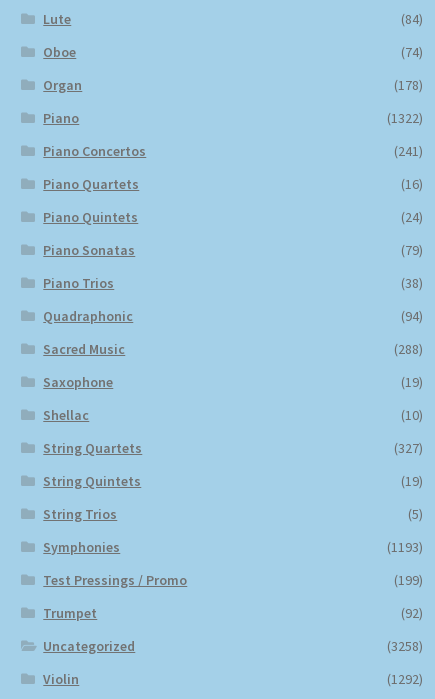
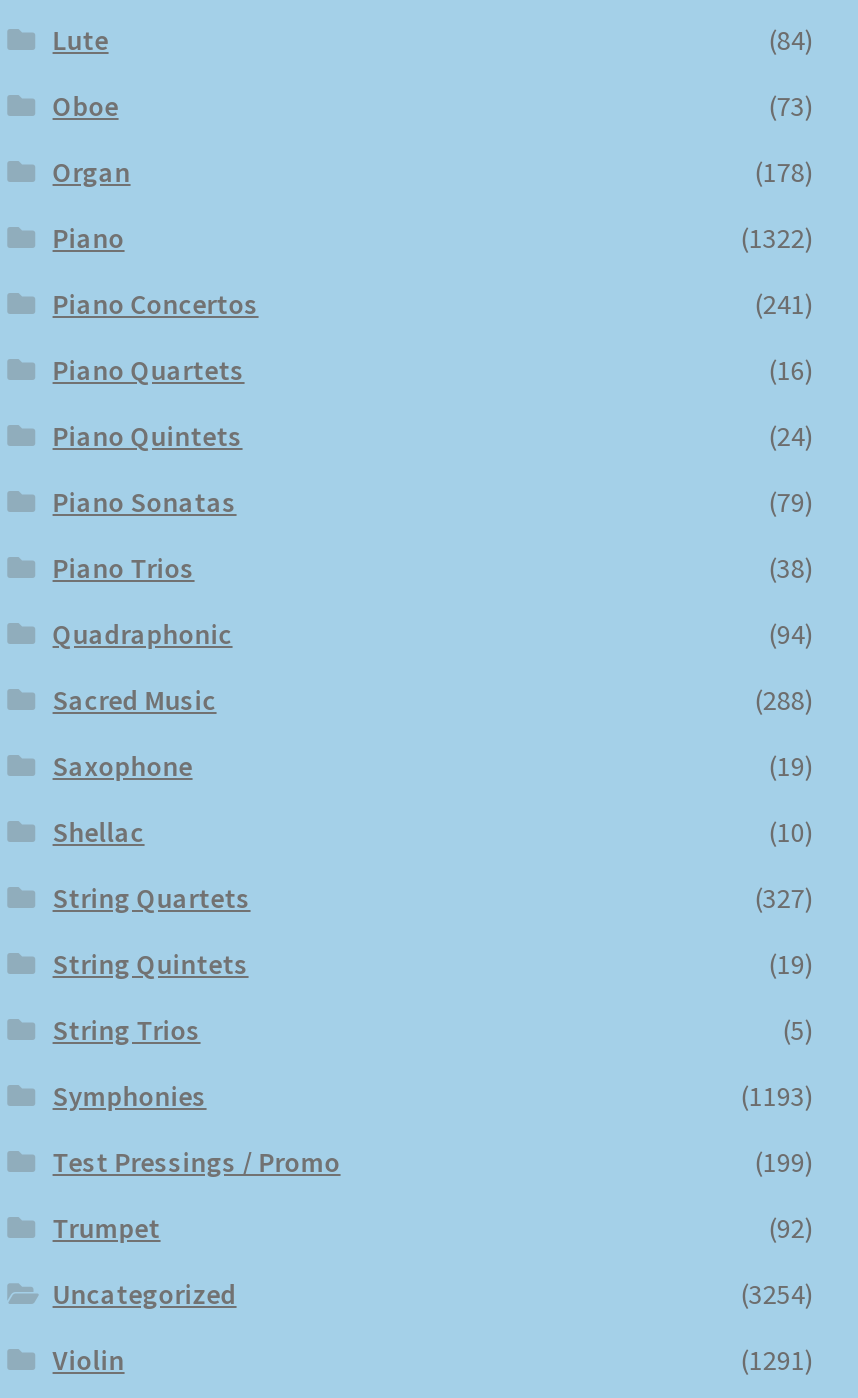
- (74)
+ (73)

- (3258)
+ (3254)

- (1292)
+ (1291)
